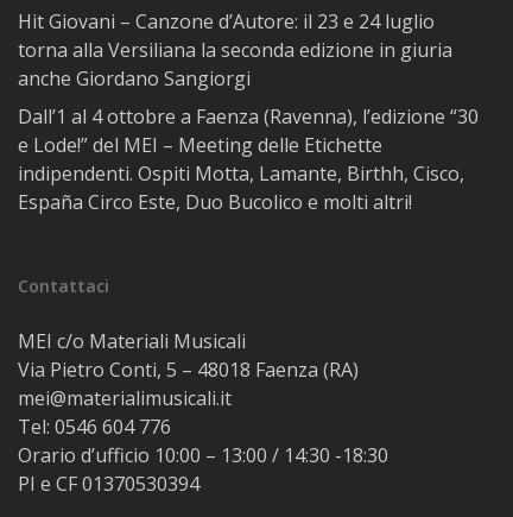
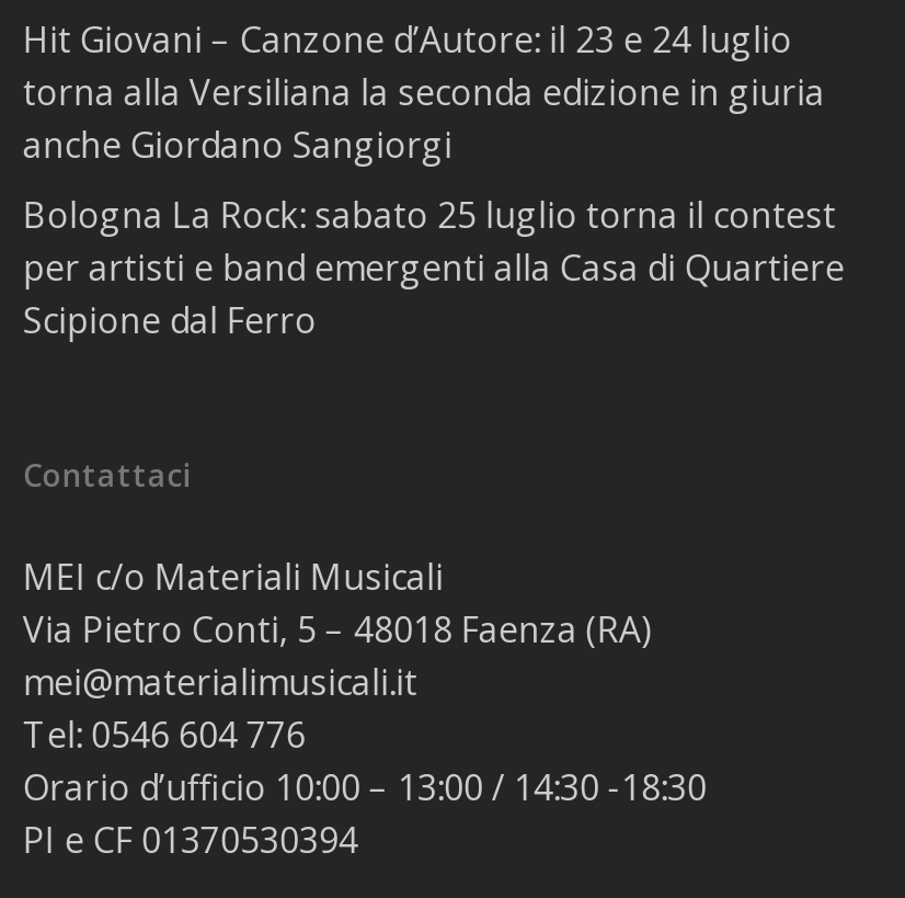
- Dall’1 al 4 ottobre a Faenza (Ravenna), l’edizione “30
- e Lode!” del MEI – Meeting delle Etichette
- indipendenti. Ospiti Motta, Lamante, Birthh, Cisco,
- España Circo Este, Duo Bucolico e molti altri!
+ Bologna La Rock: sabato 25 luglio torna il contest
+ per artisti e band emergenti alla Casa di Quartiere
+ Scipione dal Ferro
